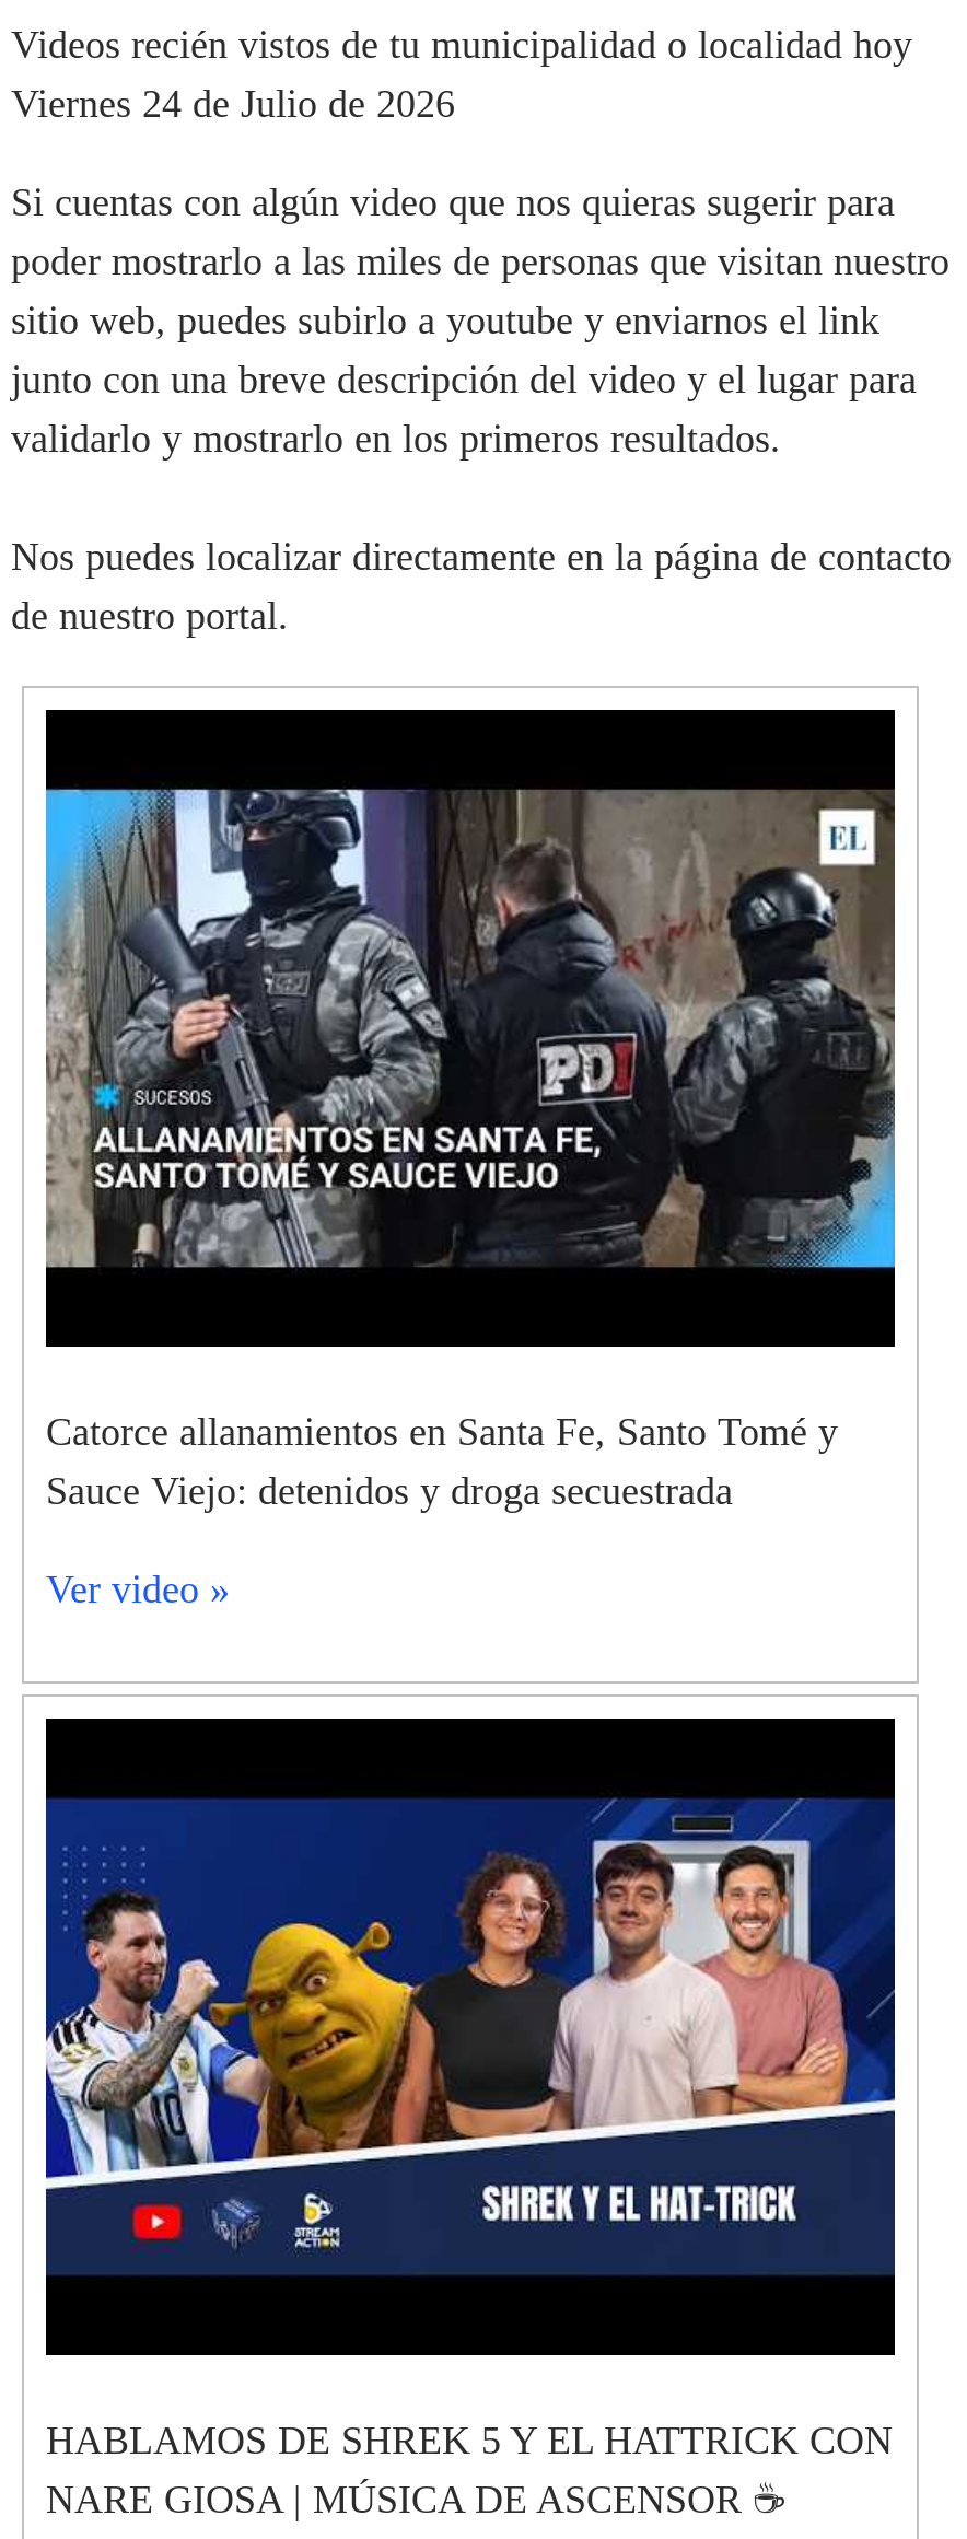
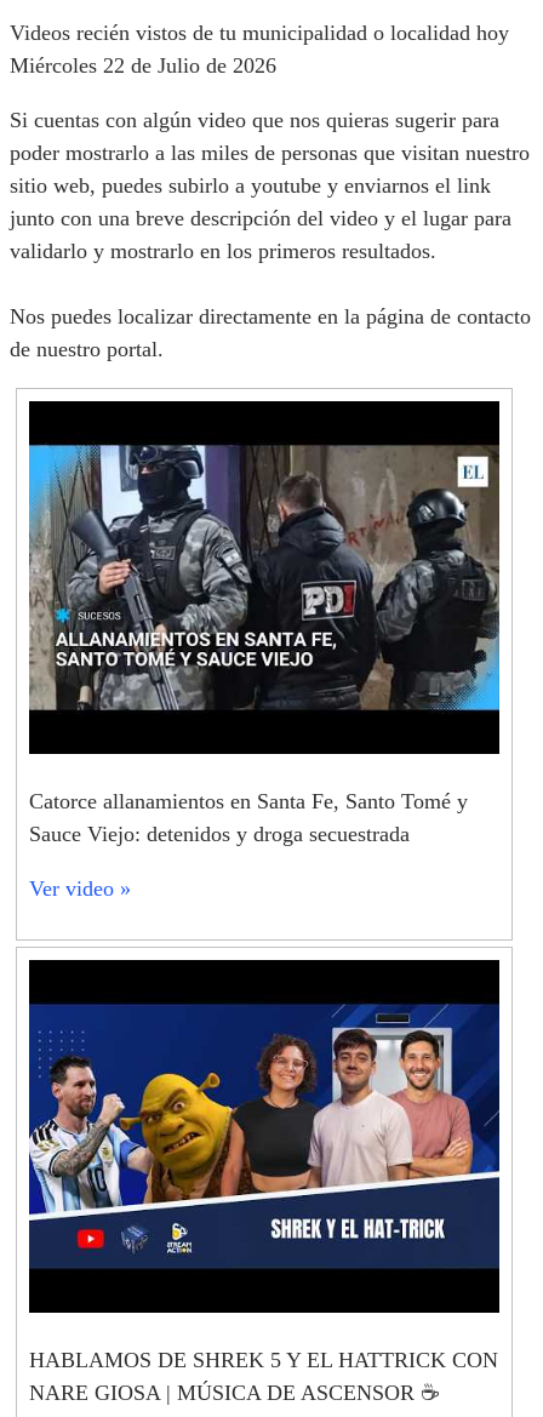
- Viernes 24 de Julio de 2026
+ Miércoles 22 de Julio de 2026
